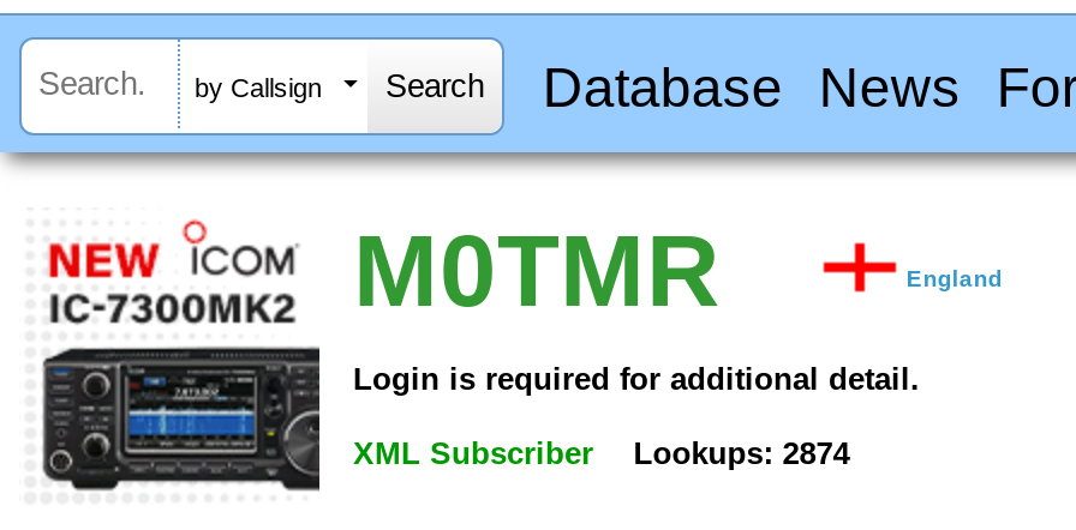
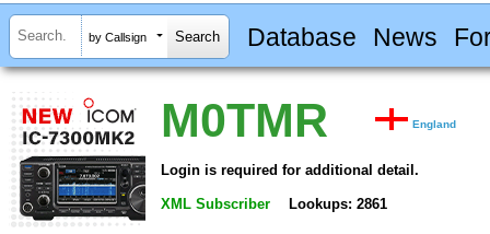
- XML Subscriber Lookups: 2874
+ XML Subscriber Lookups: 2861
